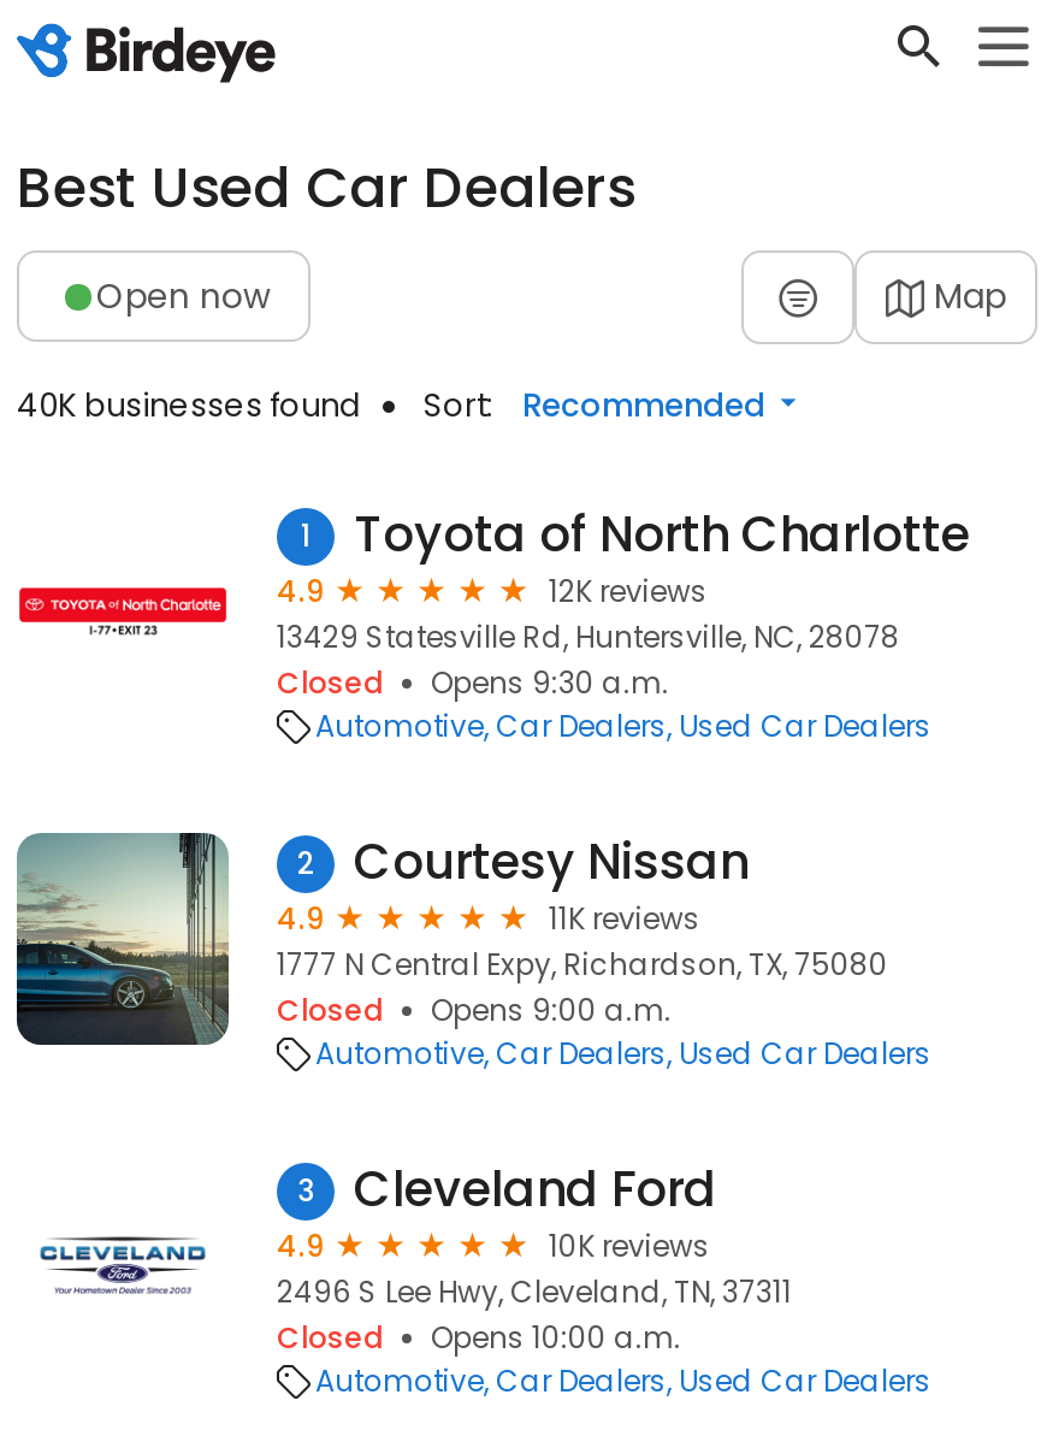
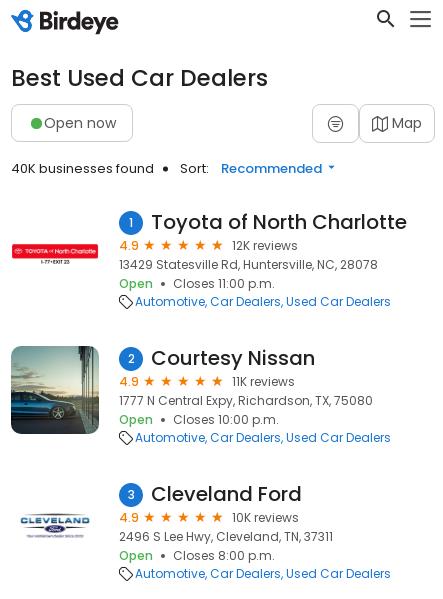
- Closed
- Opens 9:30 a.m.
+ Open
+ Closes 11:00 p.m.

- Closed
- Opens 9:00 a.m.
+ Open
+ Closes 10:00 p.m.

- Closed
- Opens 10:00 a.m.
+ Open
+ Closes 8:00 p.m.
